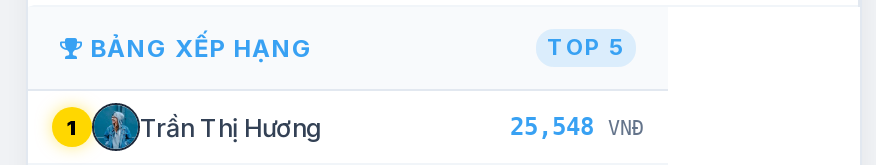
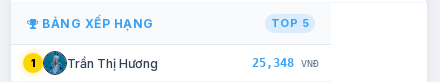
- 25,548 VNĐ
+ 25,348 VNĐ
